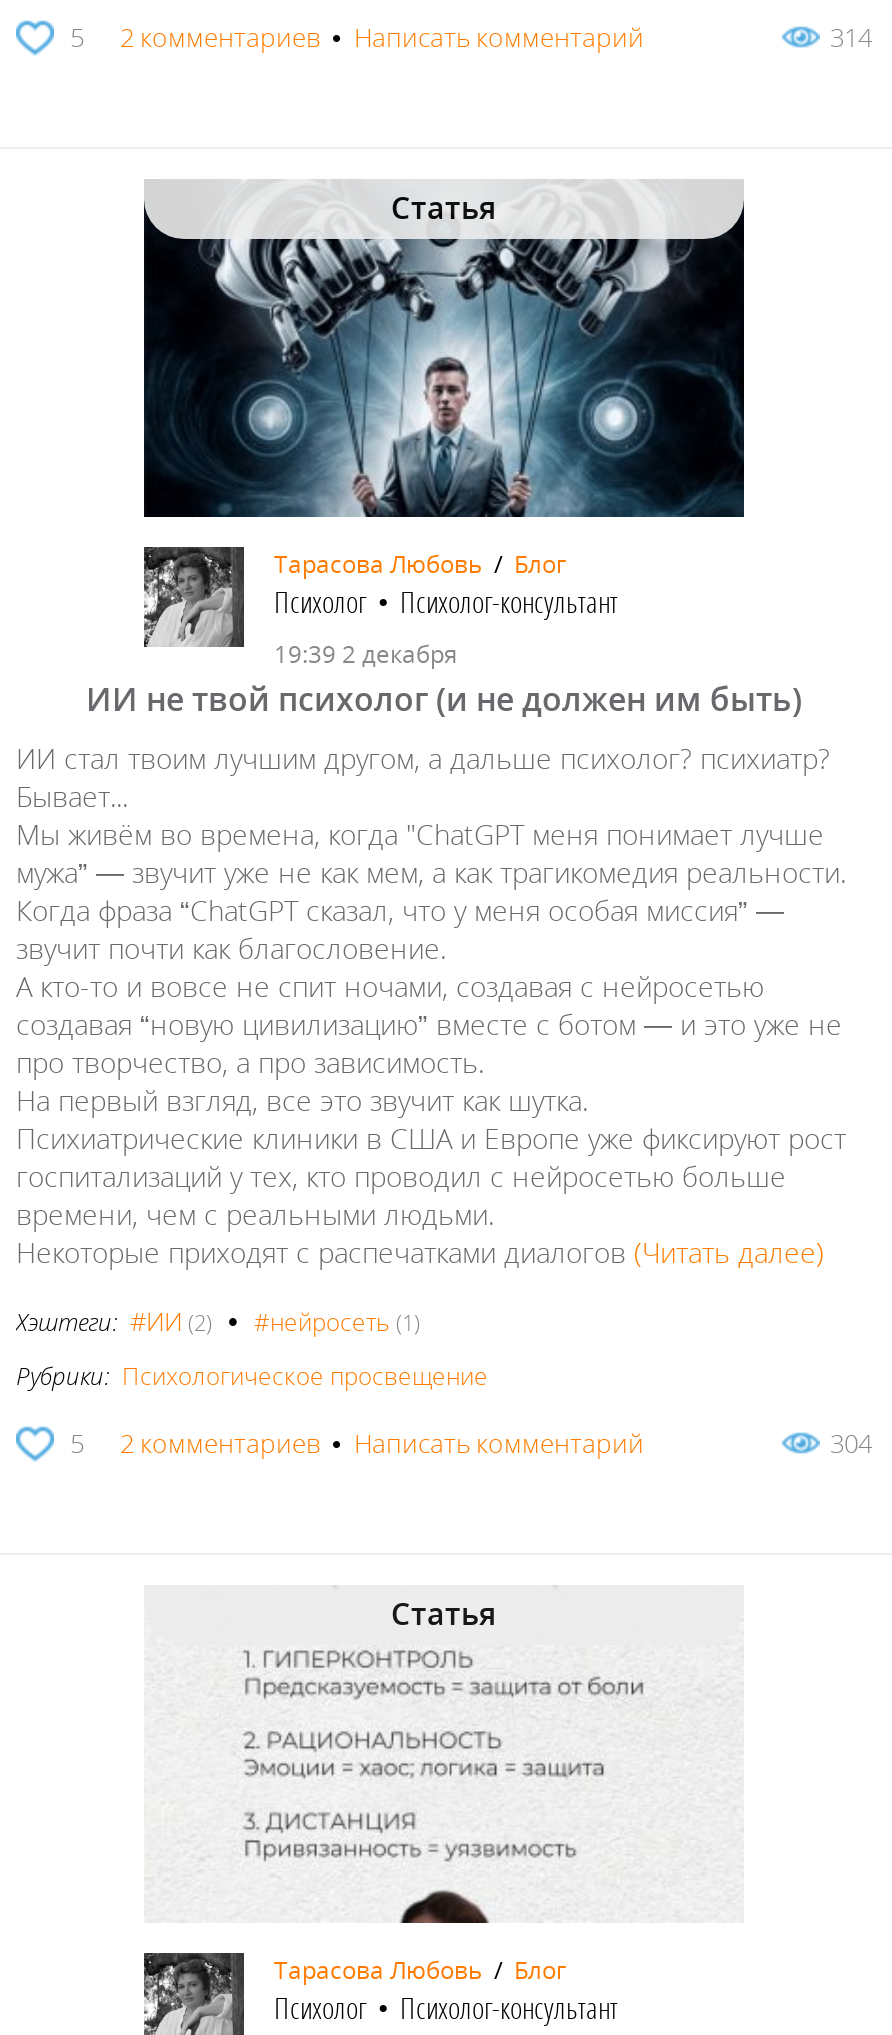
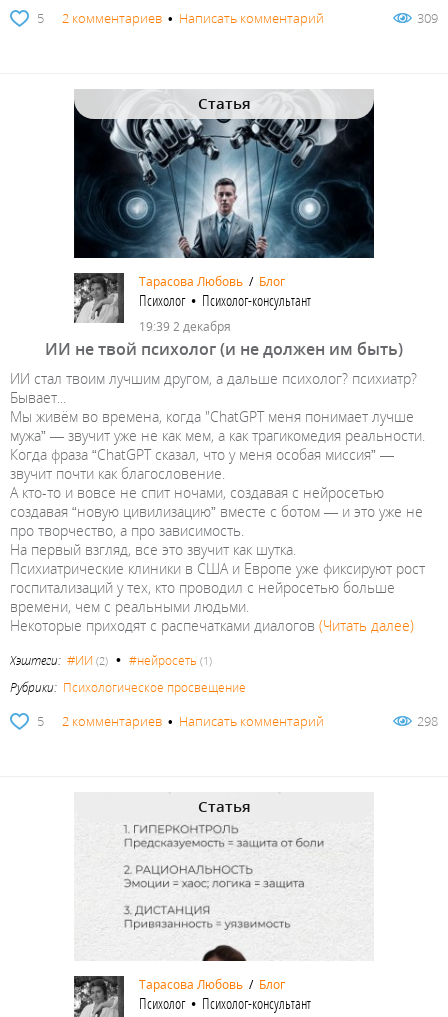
- 314
+ 309

- 304
+ 298
